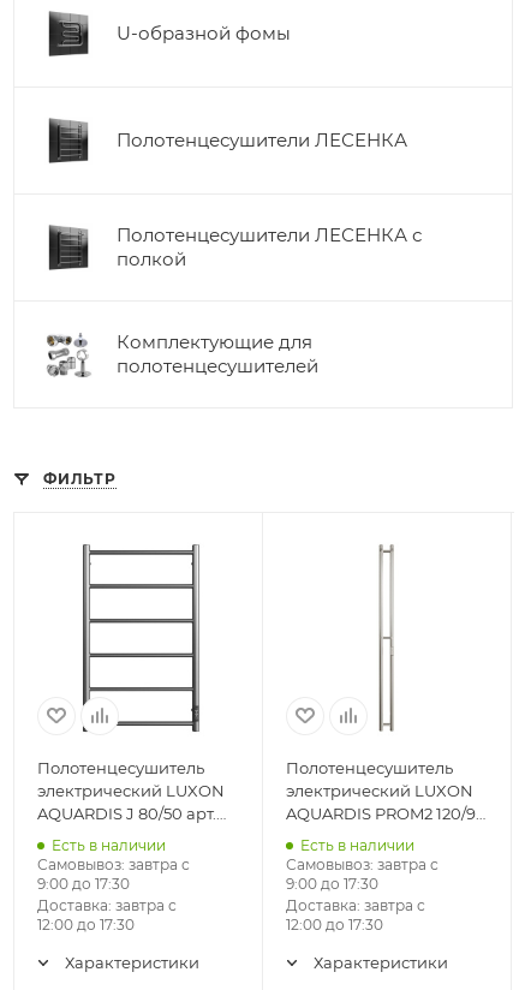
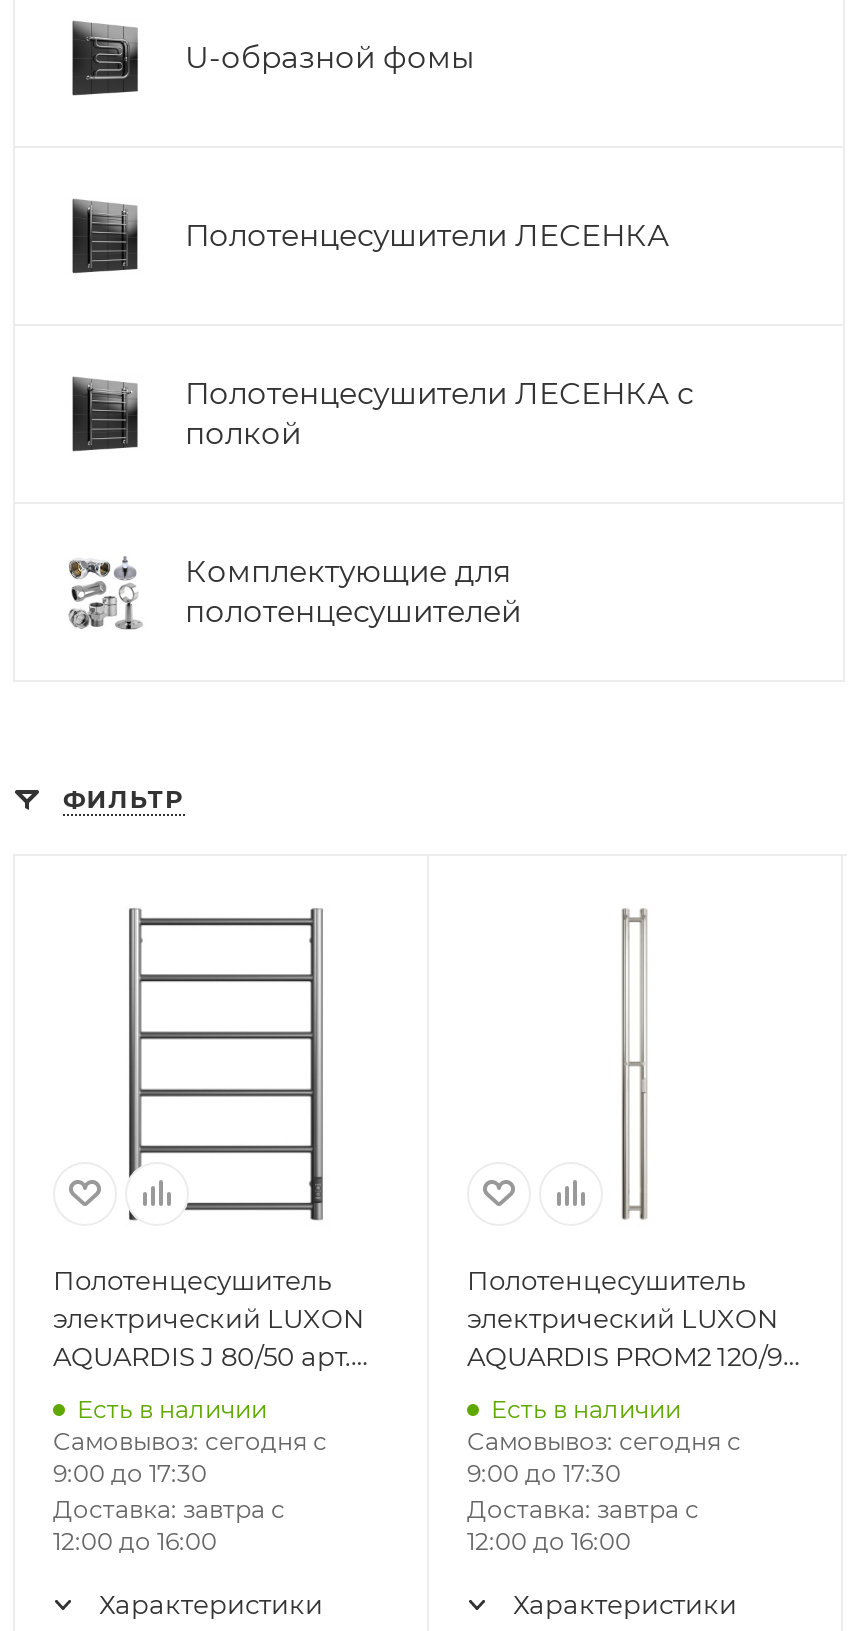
- Самовывоз: завтра с
+ Самовывоз: сегодня с

- Самовывоз: завтра с
+ Самовывоз: сегодня с

- 12:00 до 17:30
+ 12:00 до 16:00

- 12:00 до 17:30
+ 12:00 до 16:00
